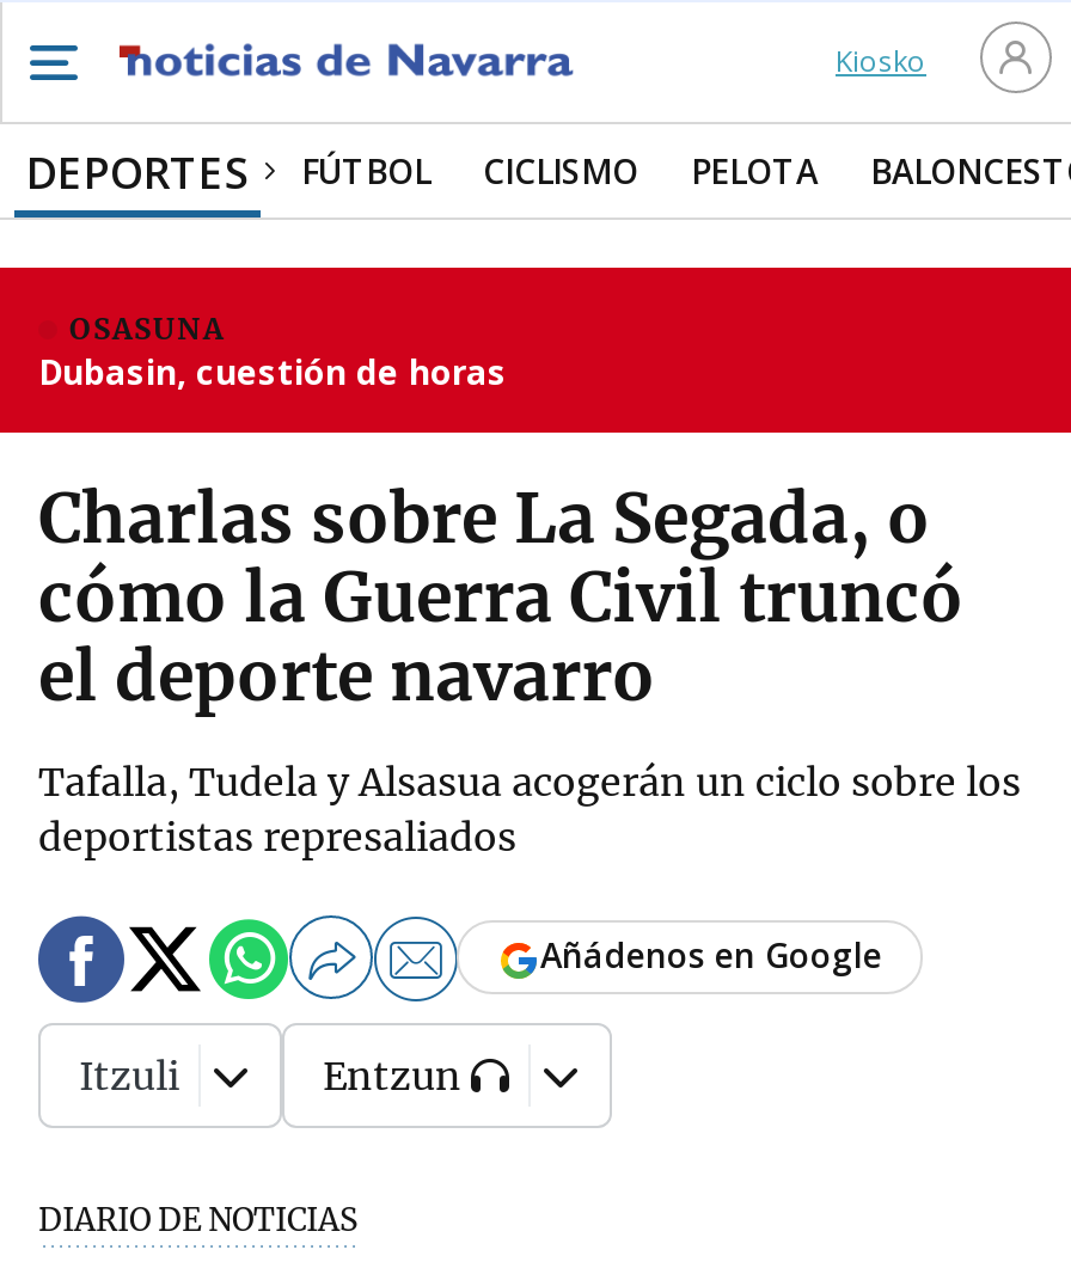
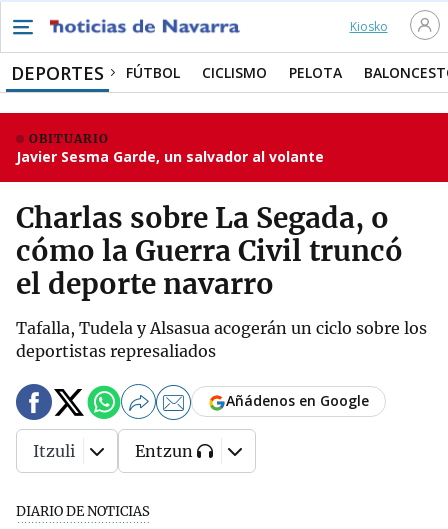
- OSASUNA
- Dubasin, cuestión de horas
+ OBITUARIO
+ Javier Sesma Garde, un salvador al volante
